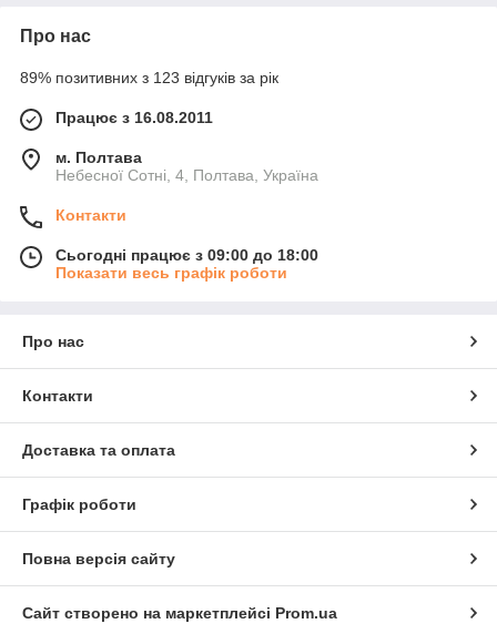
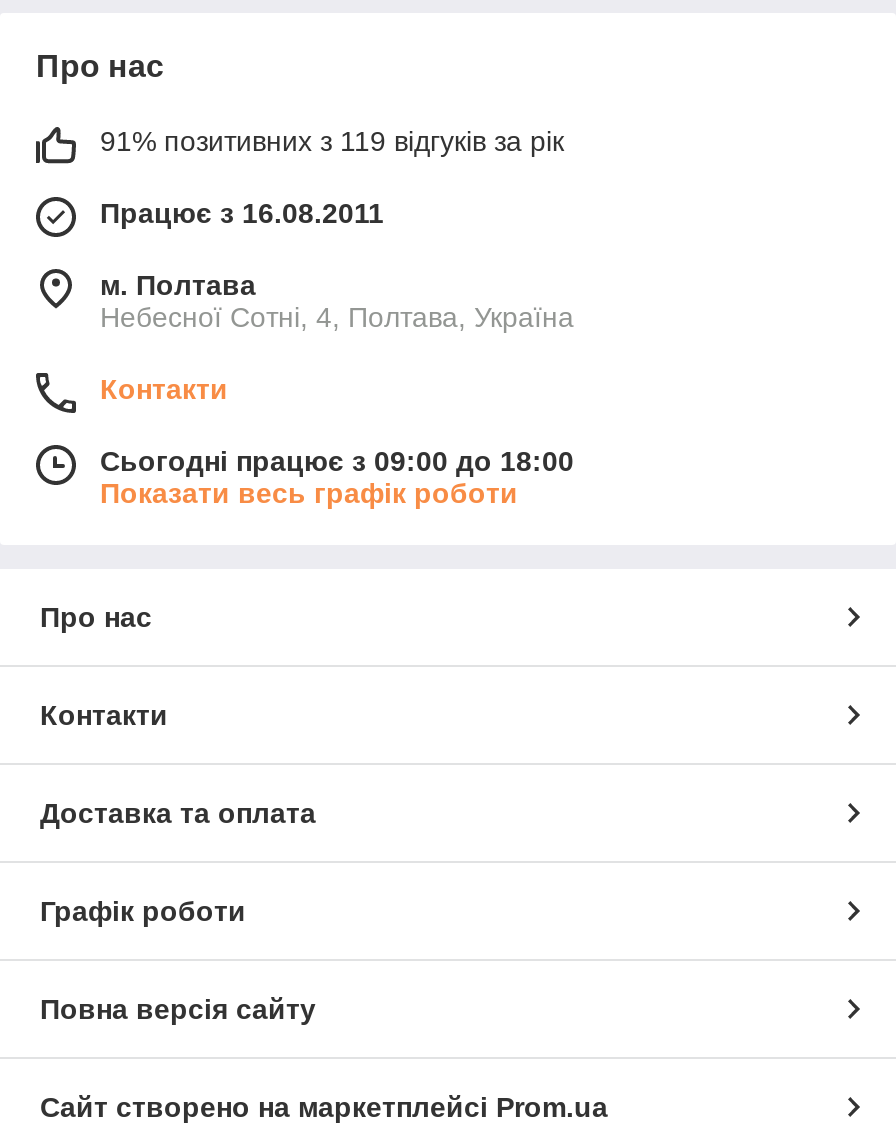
- 89% позитивних з 123 відгуків за рік
+ 91% позитивних з 119 відгуків за рік
